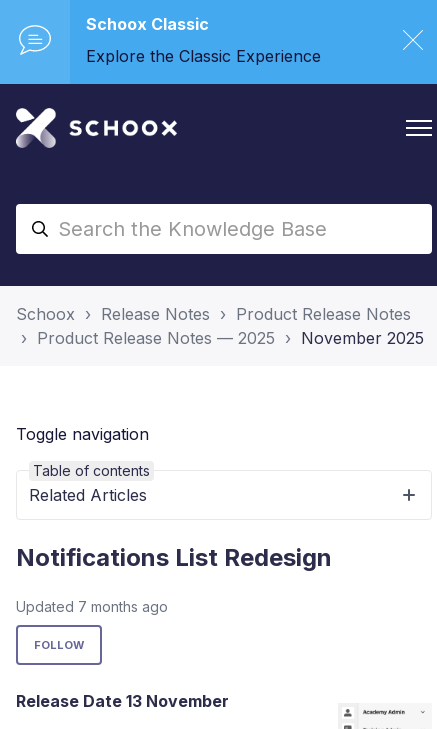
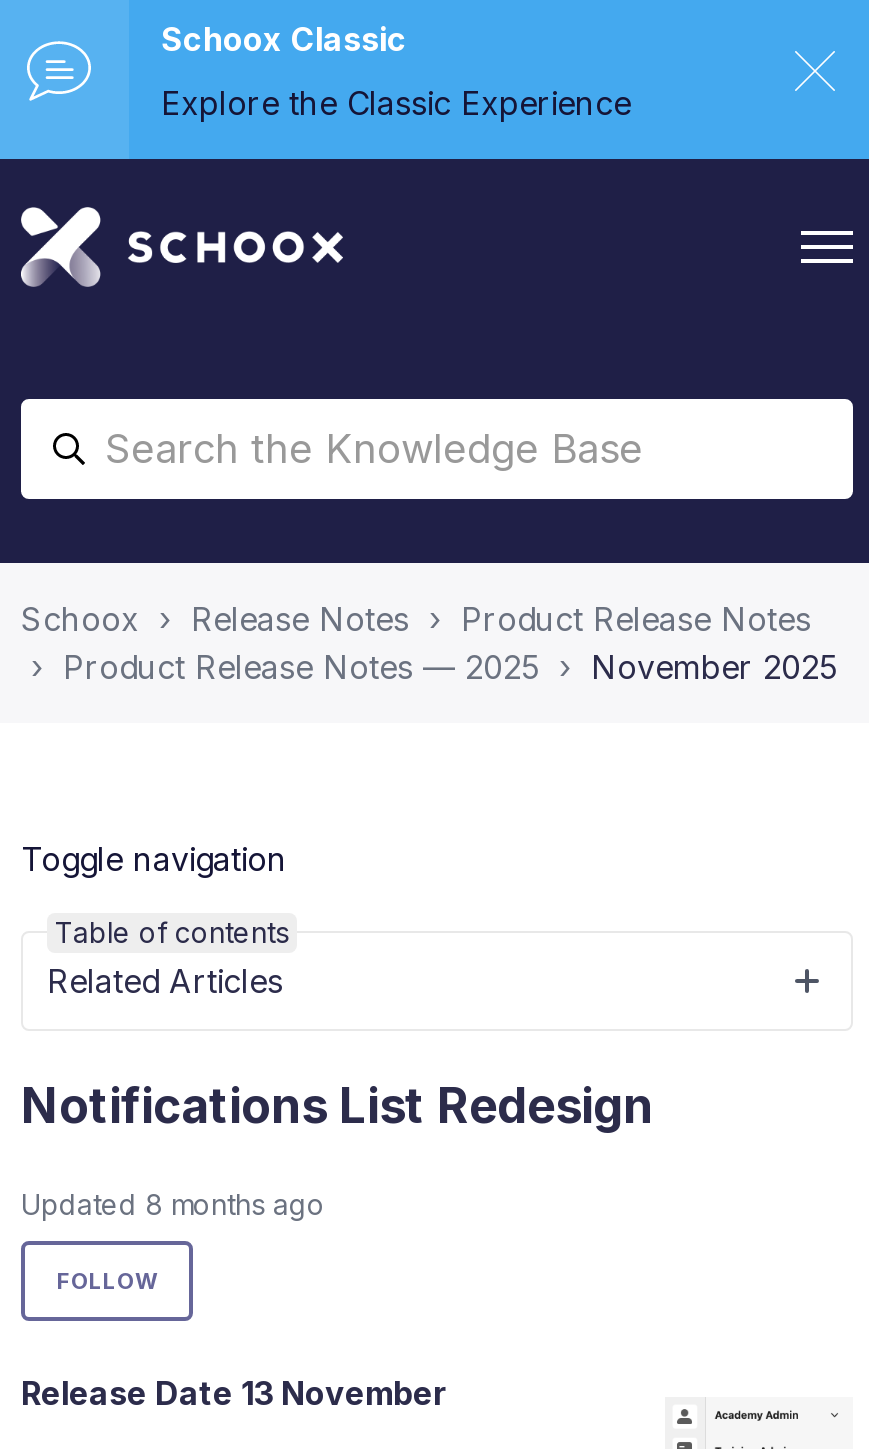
- Updated 7 months ago
+ Updated 8 months ago
